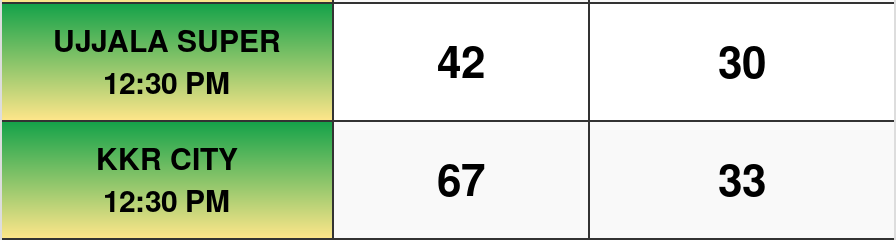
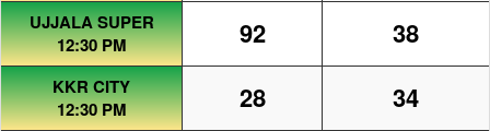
- 42
+ 92

- 30
+ 38

- 67
+ 28

- 33
+ 34
